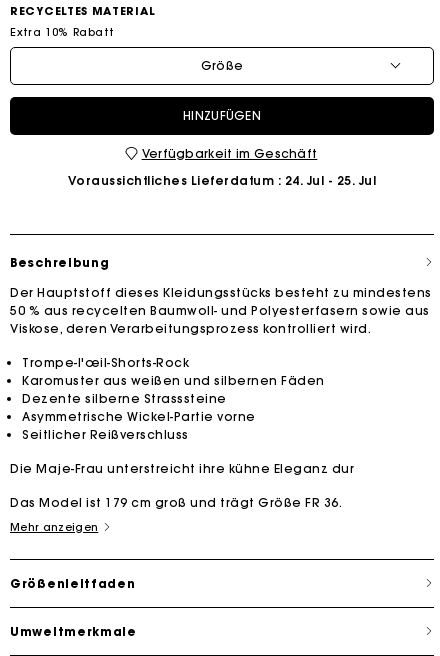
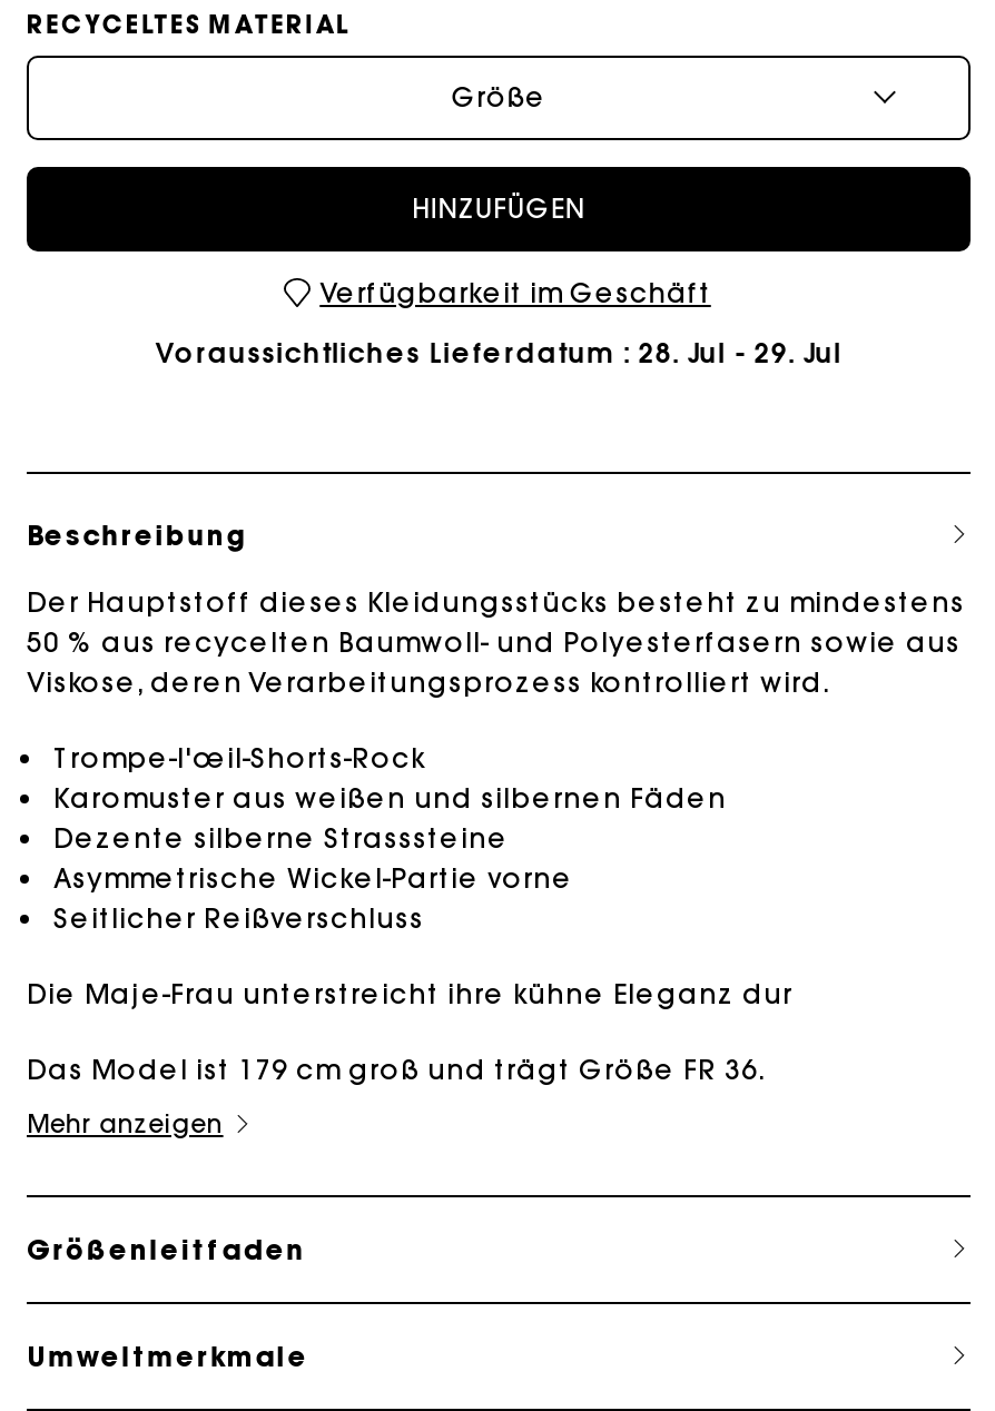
- Extra 10% Rabatt

- Voraussichtliches Lieferdatum: 24. Jul - 25. Jul
+ Voraussichtliches Lieferdatum: 28. Jul - 29. Jul
